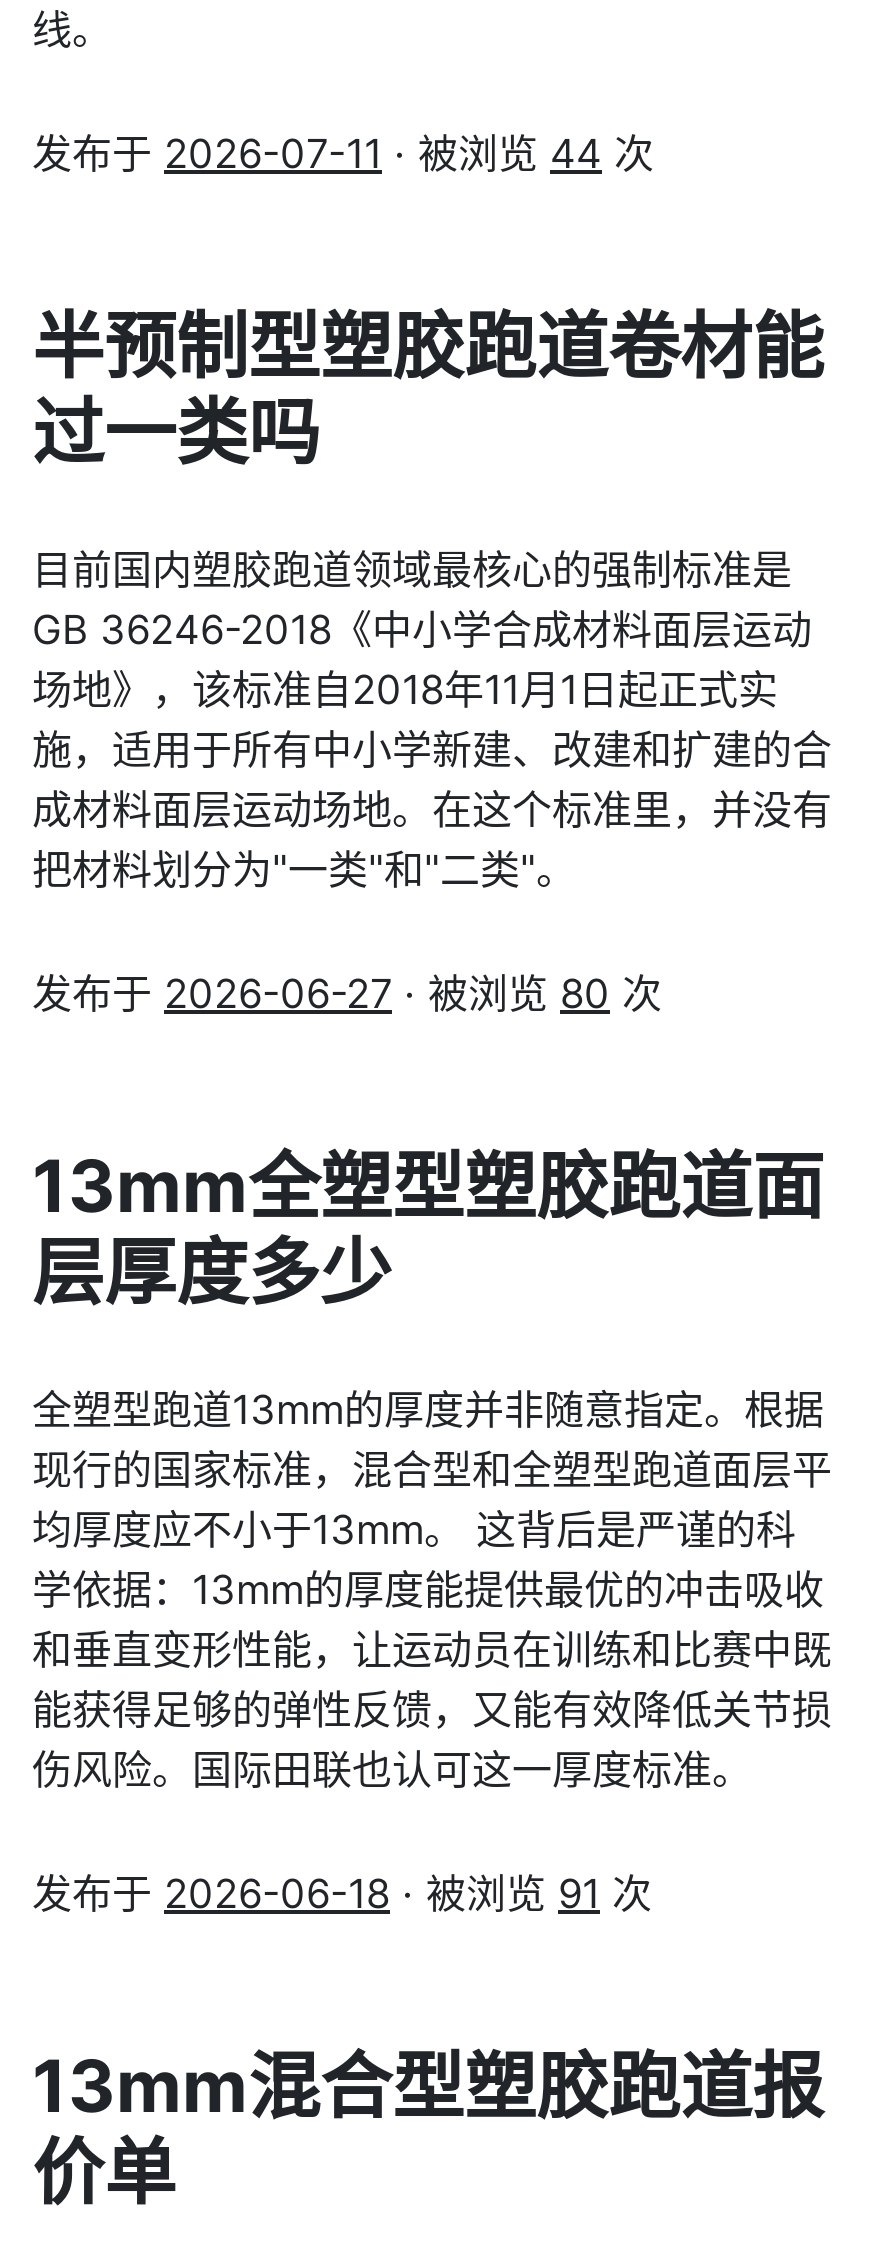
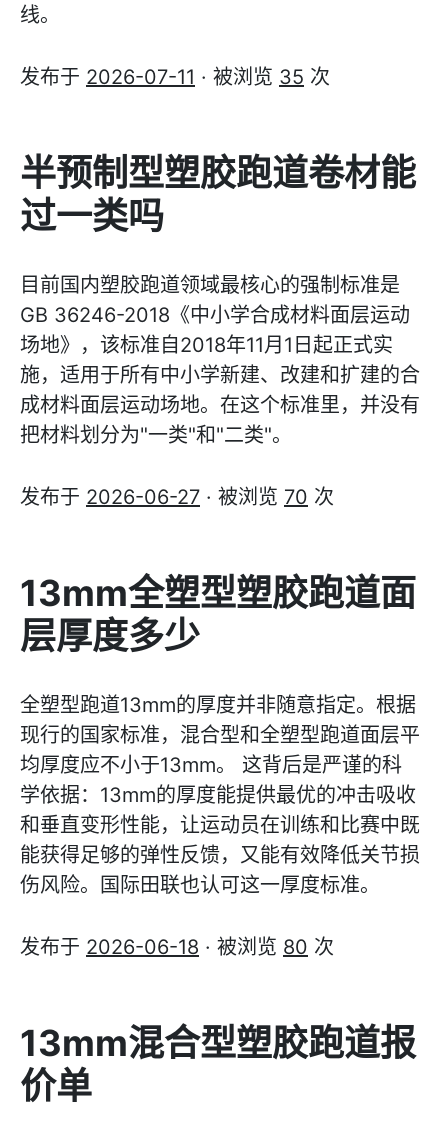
- 发布于2026-07-11 · 被浏览44次
+ 发布于2026-07-11 · 被浏览35次

- 发布于2026-06-27 · 被浏览80次
+ 发布于2026-06-27 · 被浏览70次

- 发布于2026-06-18 · 被浏览91次
+ 发布于2026-06-18 · 被浏览80次
